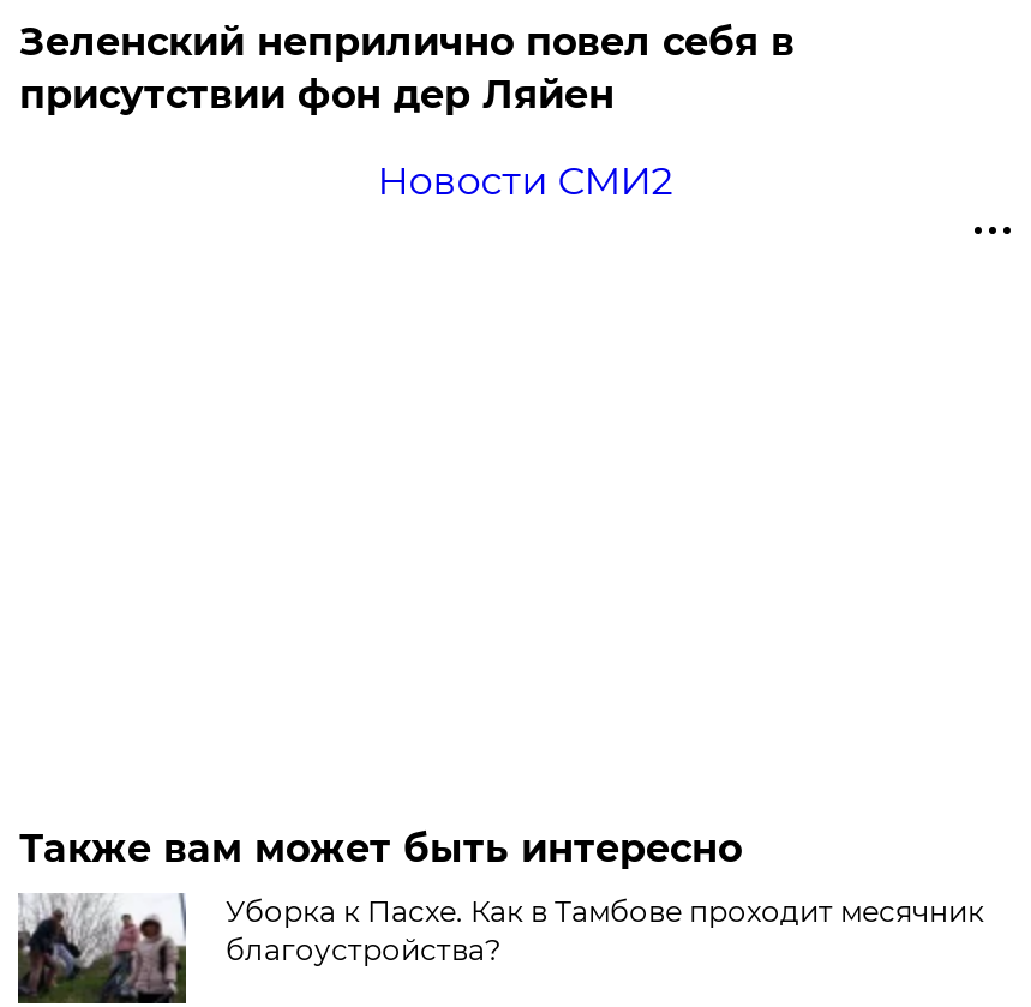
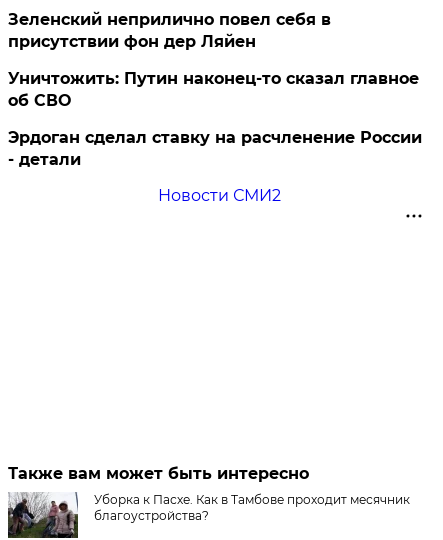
+ Уничтожить: Путин наконец-то сказал главное
+ об СВО
+ Эрдоган сделал ставку на расчленение России
+ - детали
